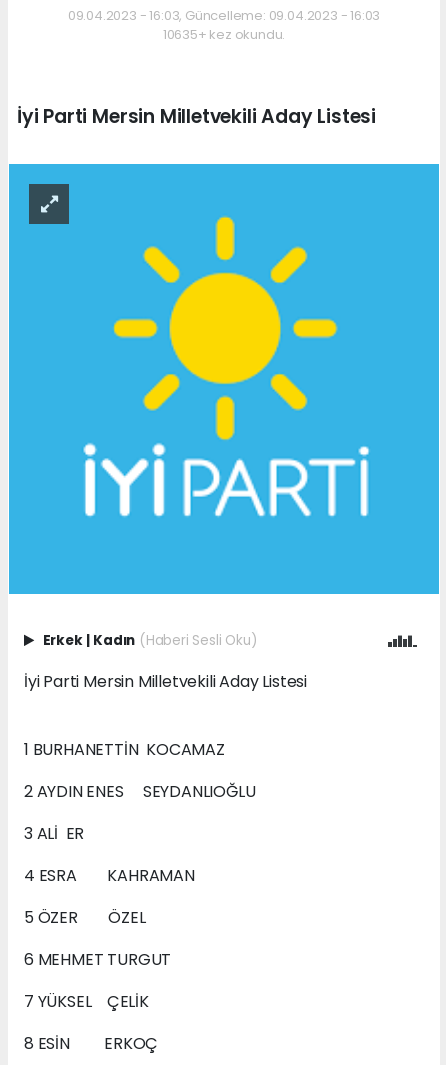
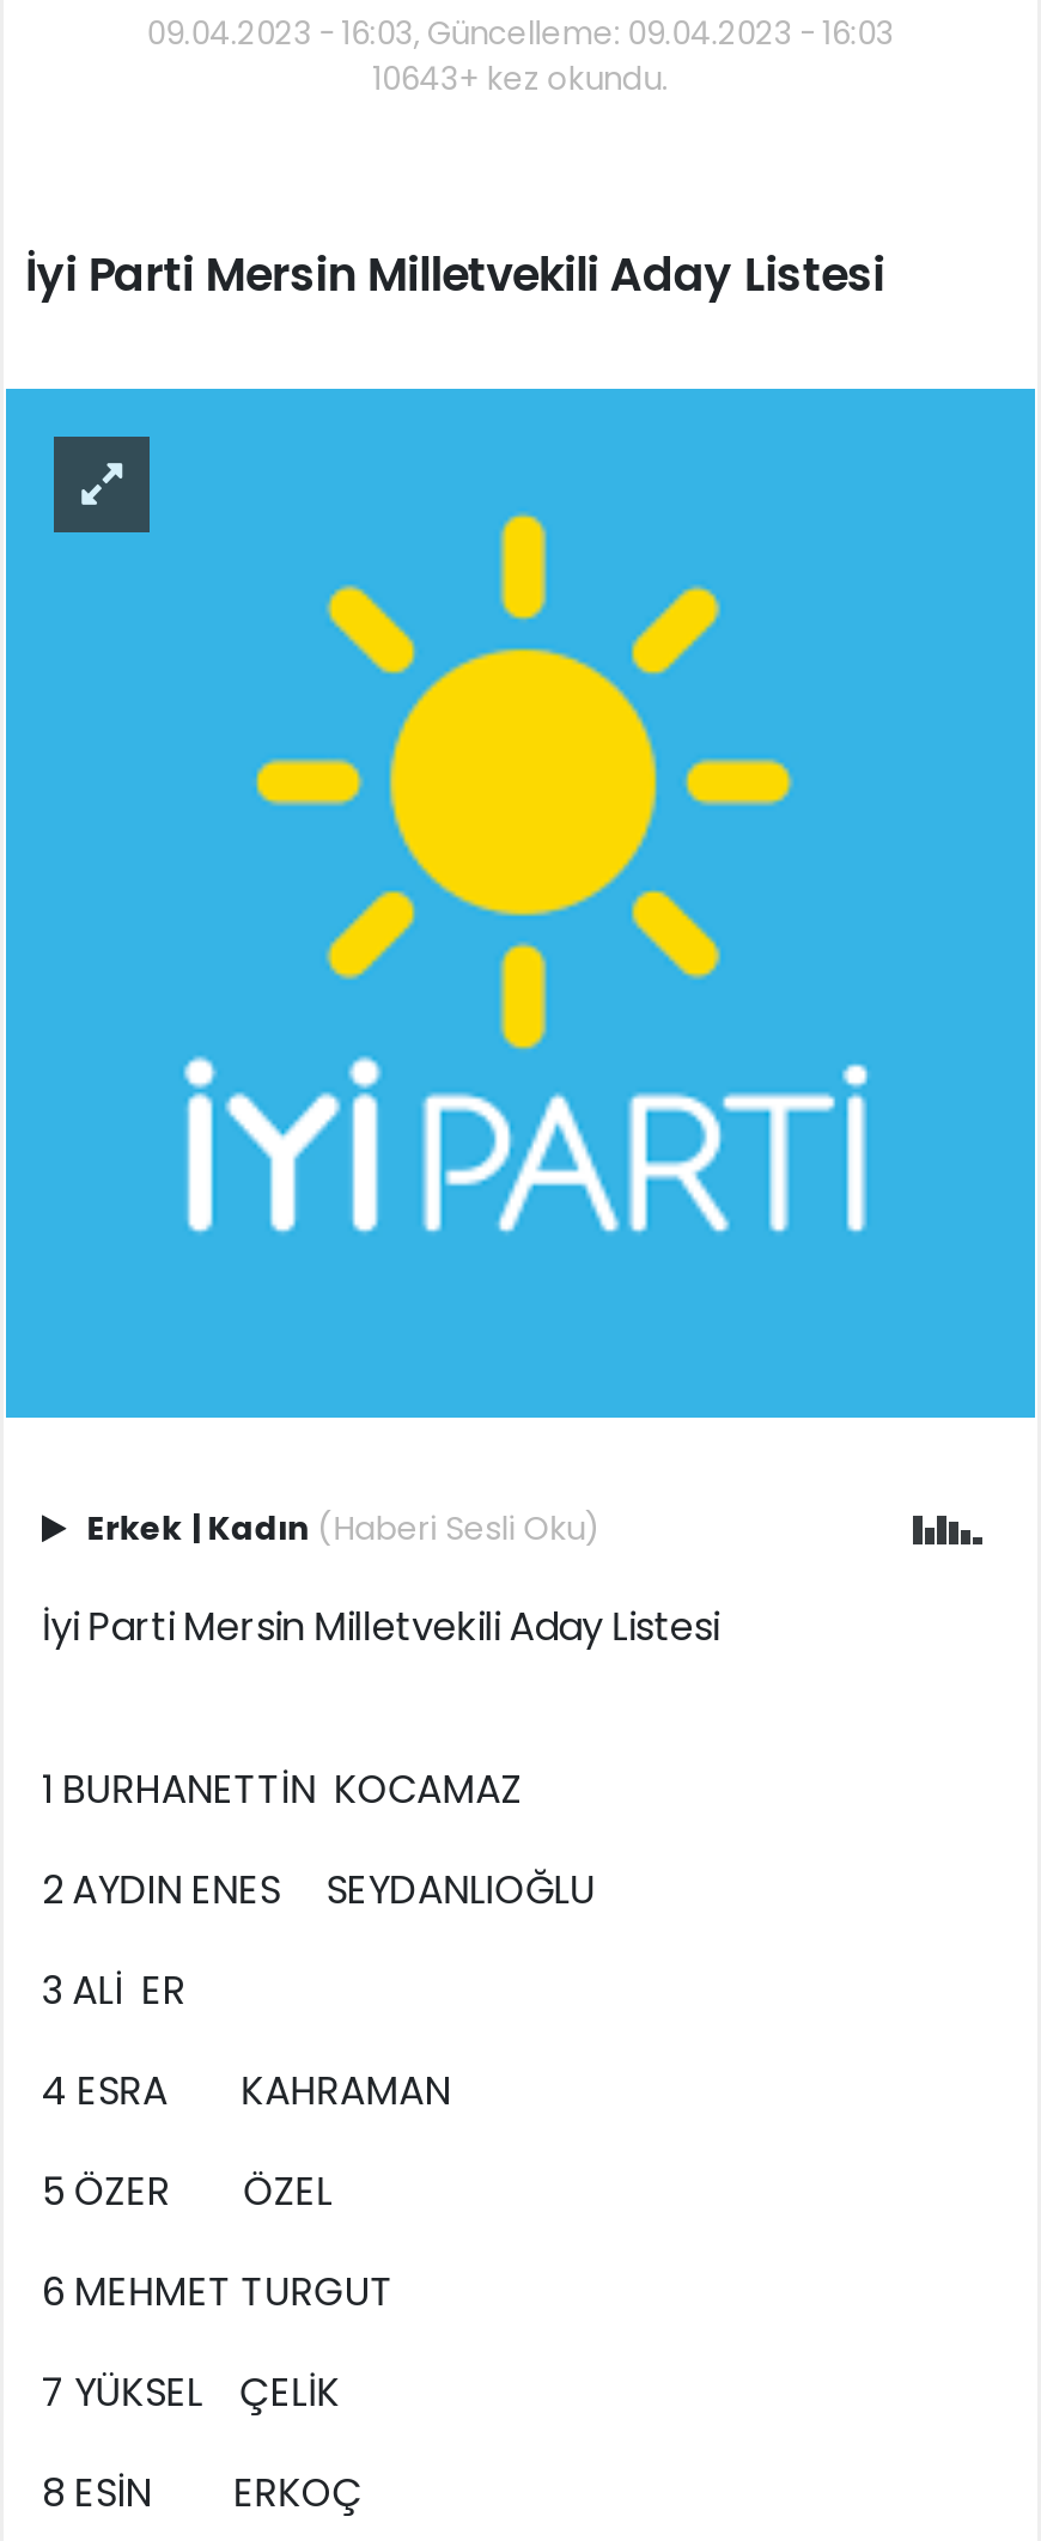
- 10635+ kez okundu.
+ 10643+ kez okundu.
